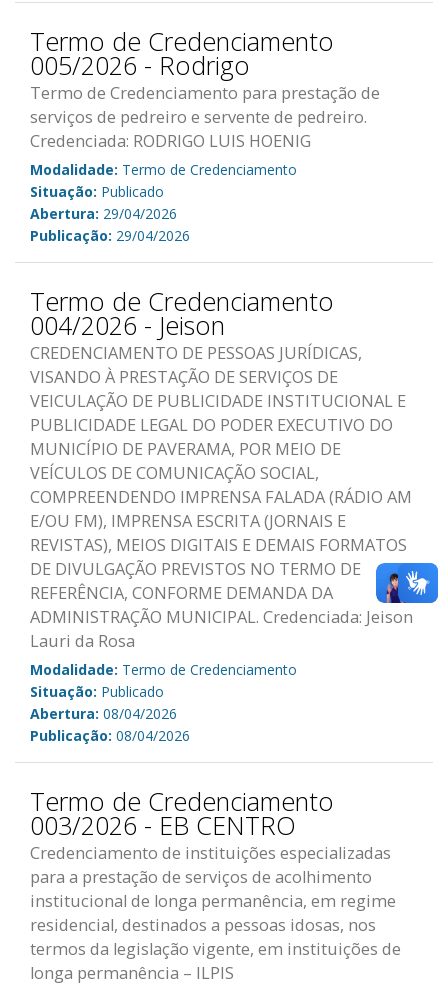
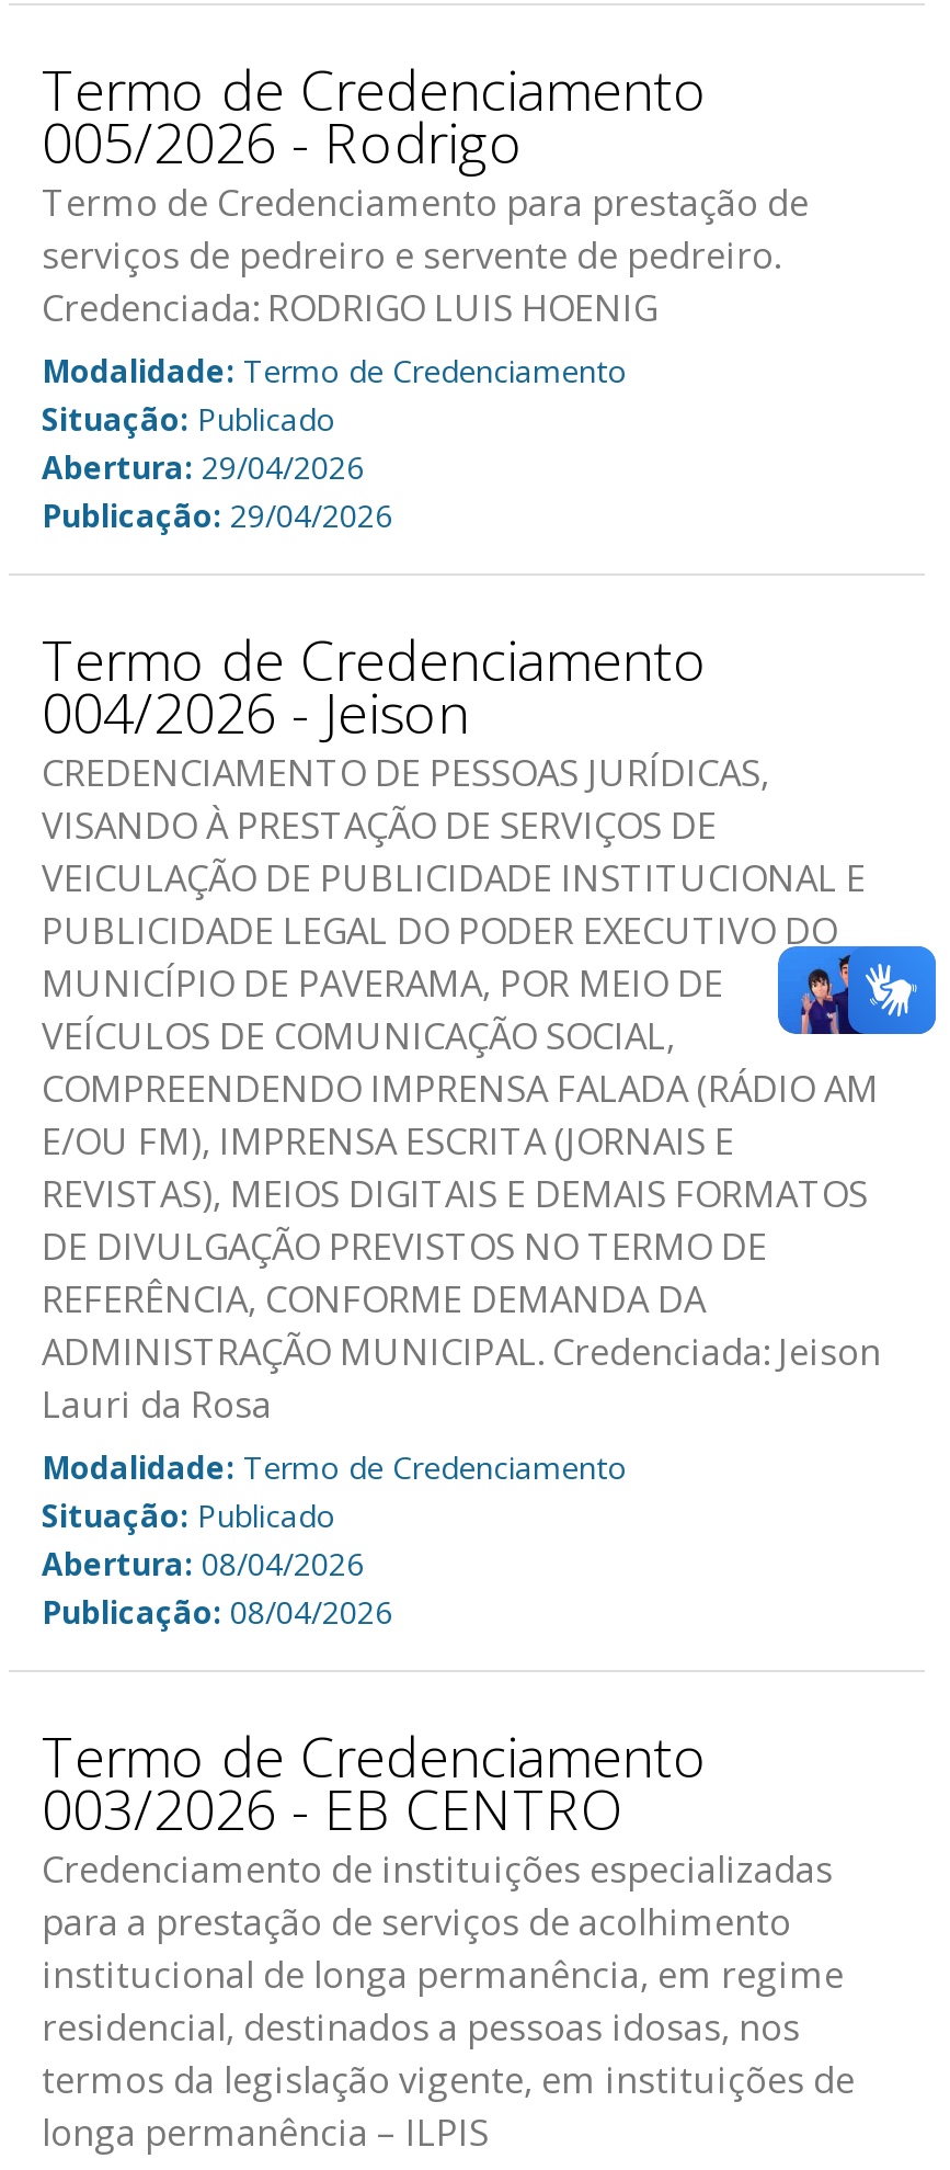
+ [image]

- [image]
